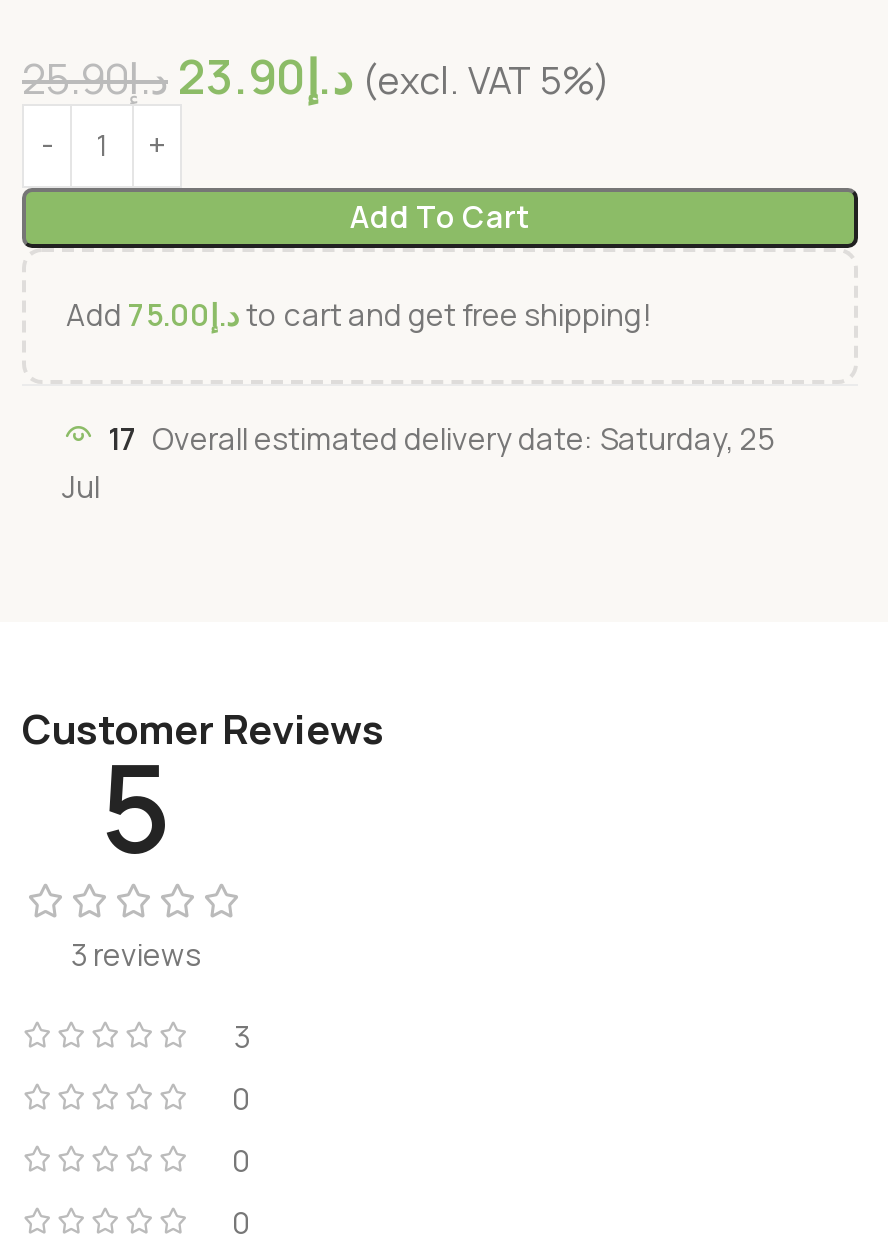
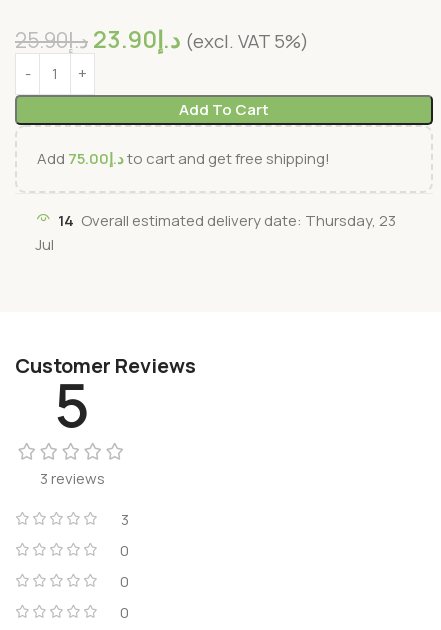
- 17 Overall estimated delivery date: Saturday, 25
+ 14 Overall estimated delivery date: Thursday, 23
